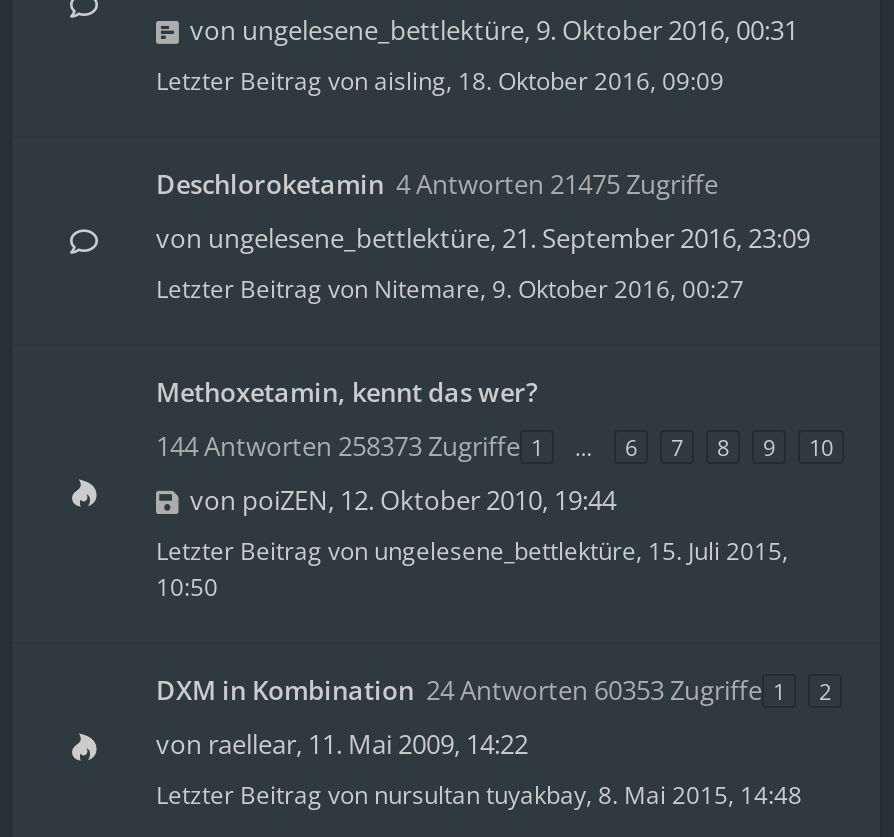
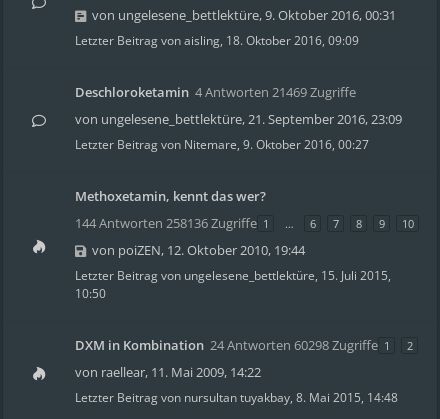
- Deschloroketamin 4 Antworten 21475 Zugriffe
+ Deschloroketamin 4 Antworten 21469 Zugriffe

- 144 Antworten 258373 Zugriffe 1
+ 144 Antworten 258136 Zugriffe 1

- DXM in Kombination 24 Antworten 60353 Zugriffe 1
+ DXM in Kombination 24 Antworten 60298 Zugriffe 1
